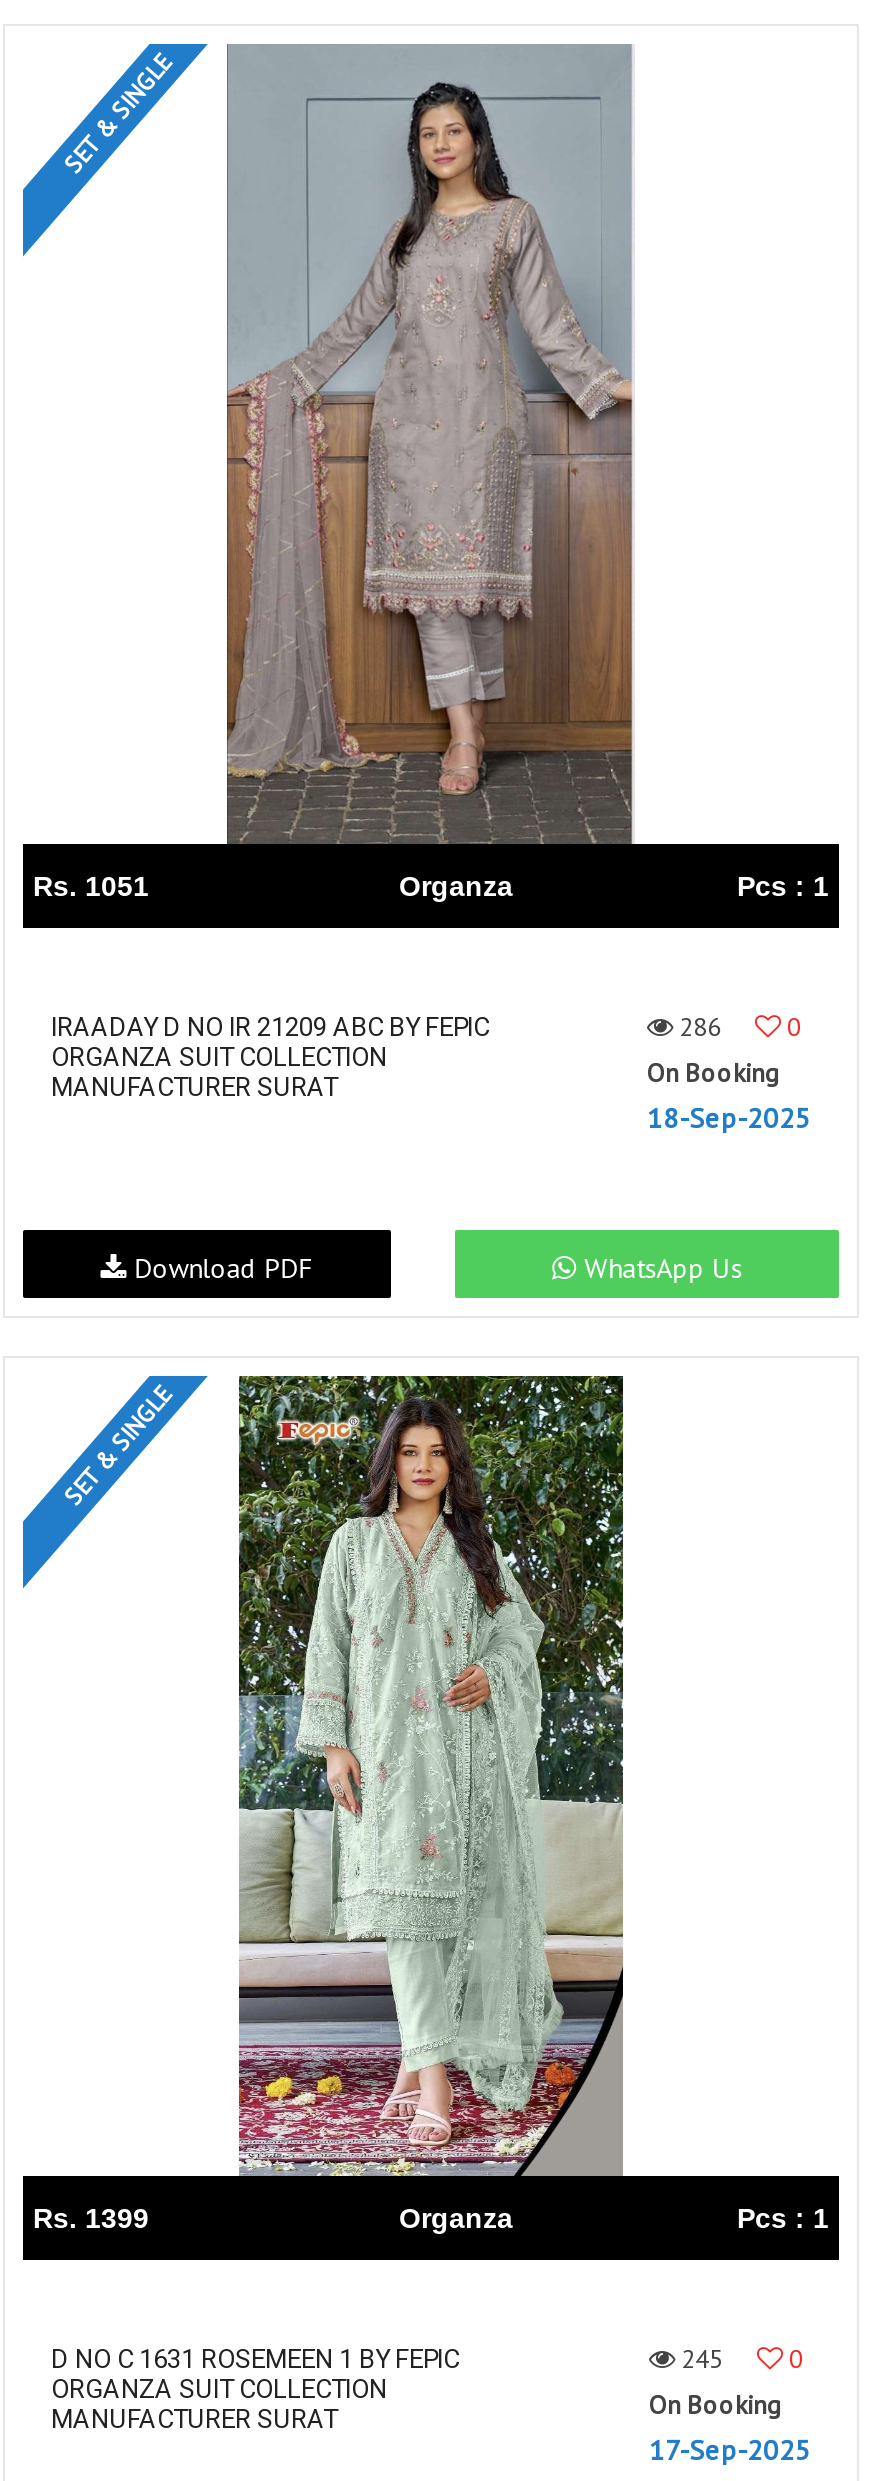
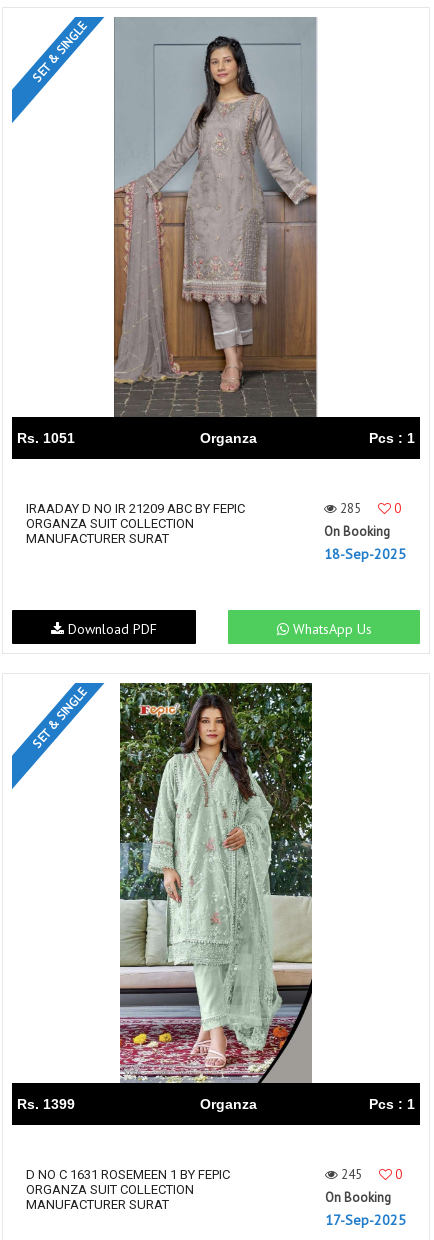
- 286 0
+ 285 0
